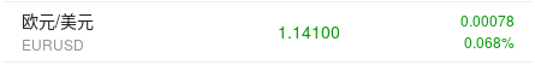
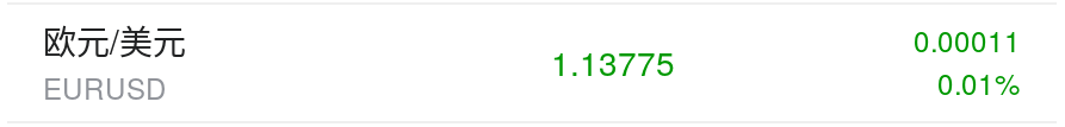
- 0.00078
+ 0.00011

- 1.14100
+ 1.13775

- 0.068%
+ 0.01%
